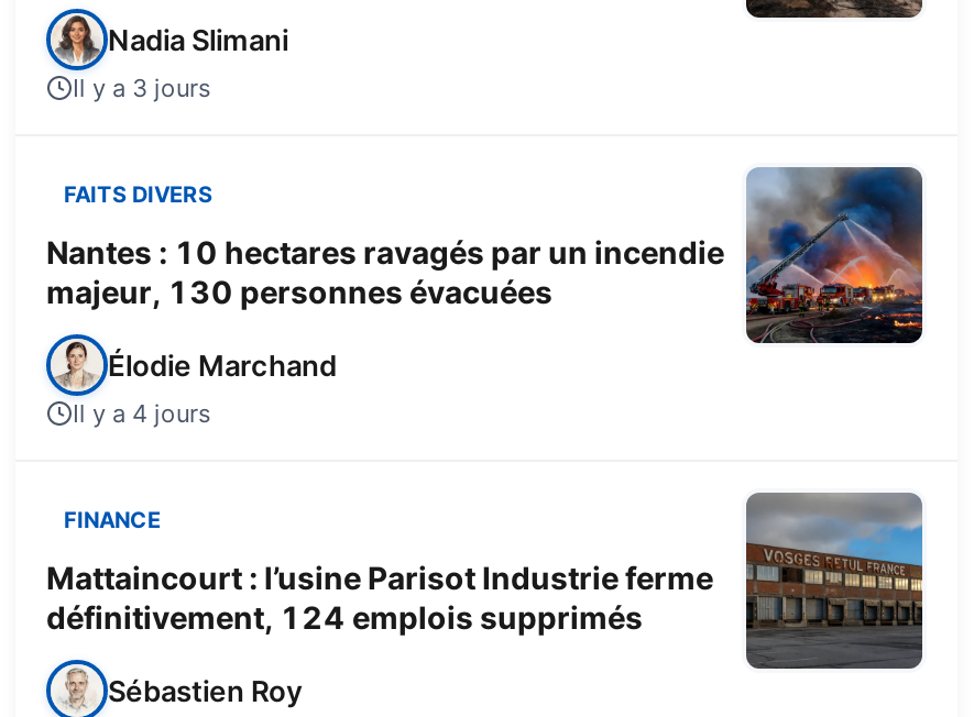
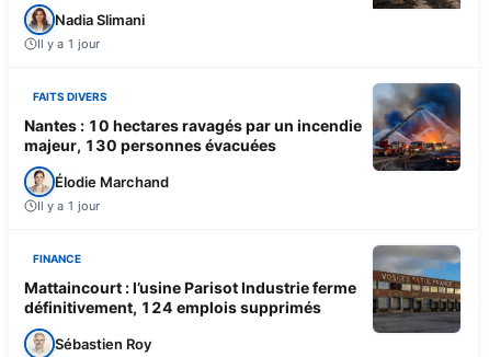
- Il y a 3 jours
+ Il y a 1 jour

- Il y a 4 jours
+ Il y a 1 jour
